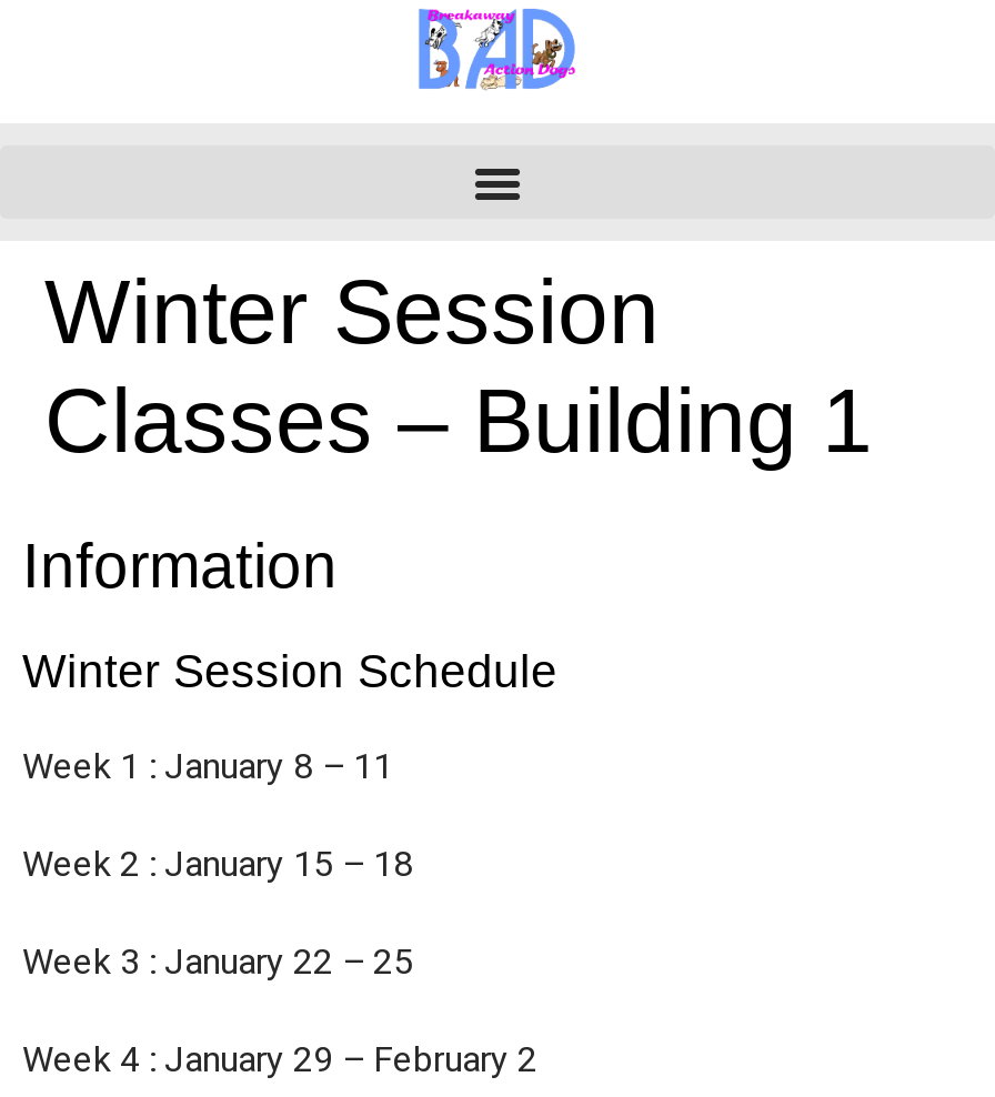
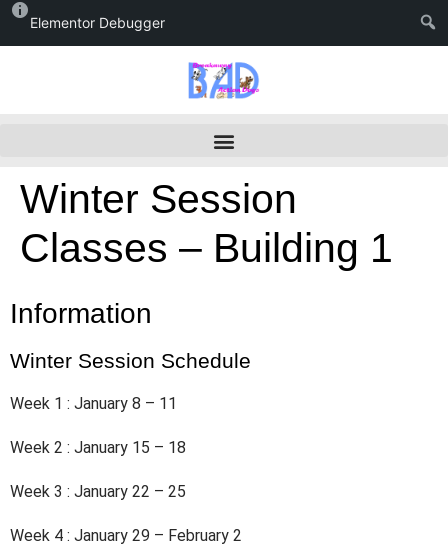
+ Elementor Debugger
